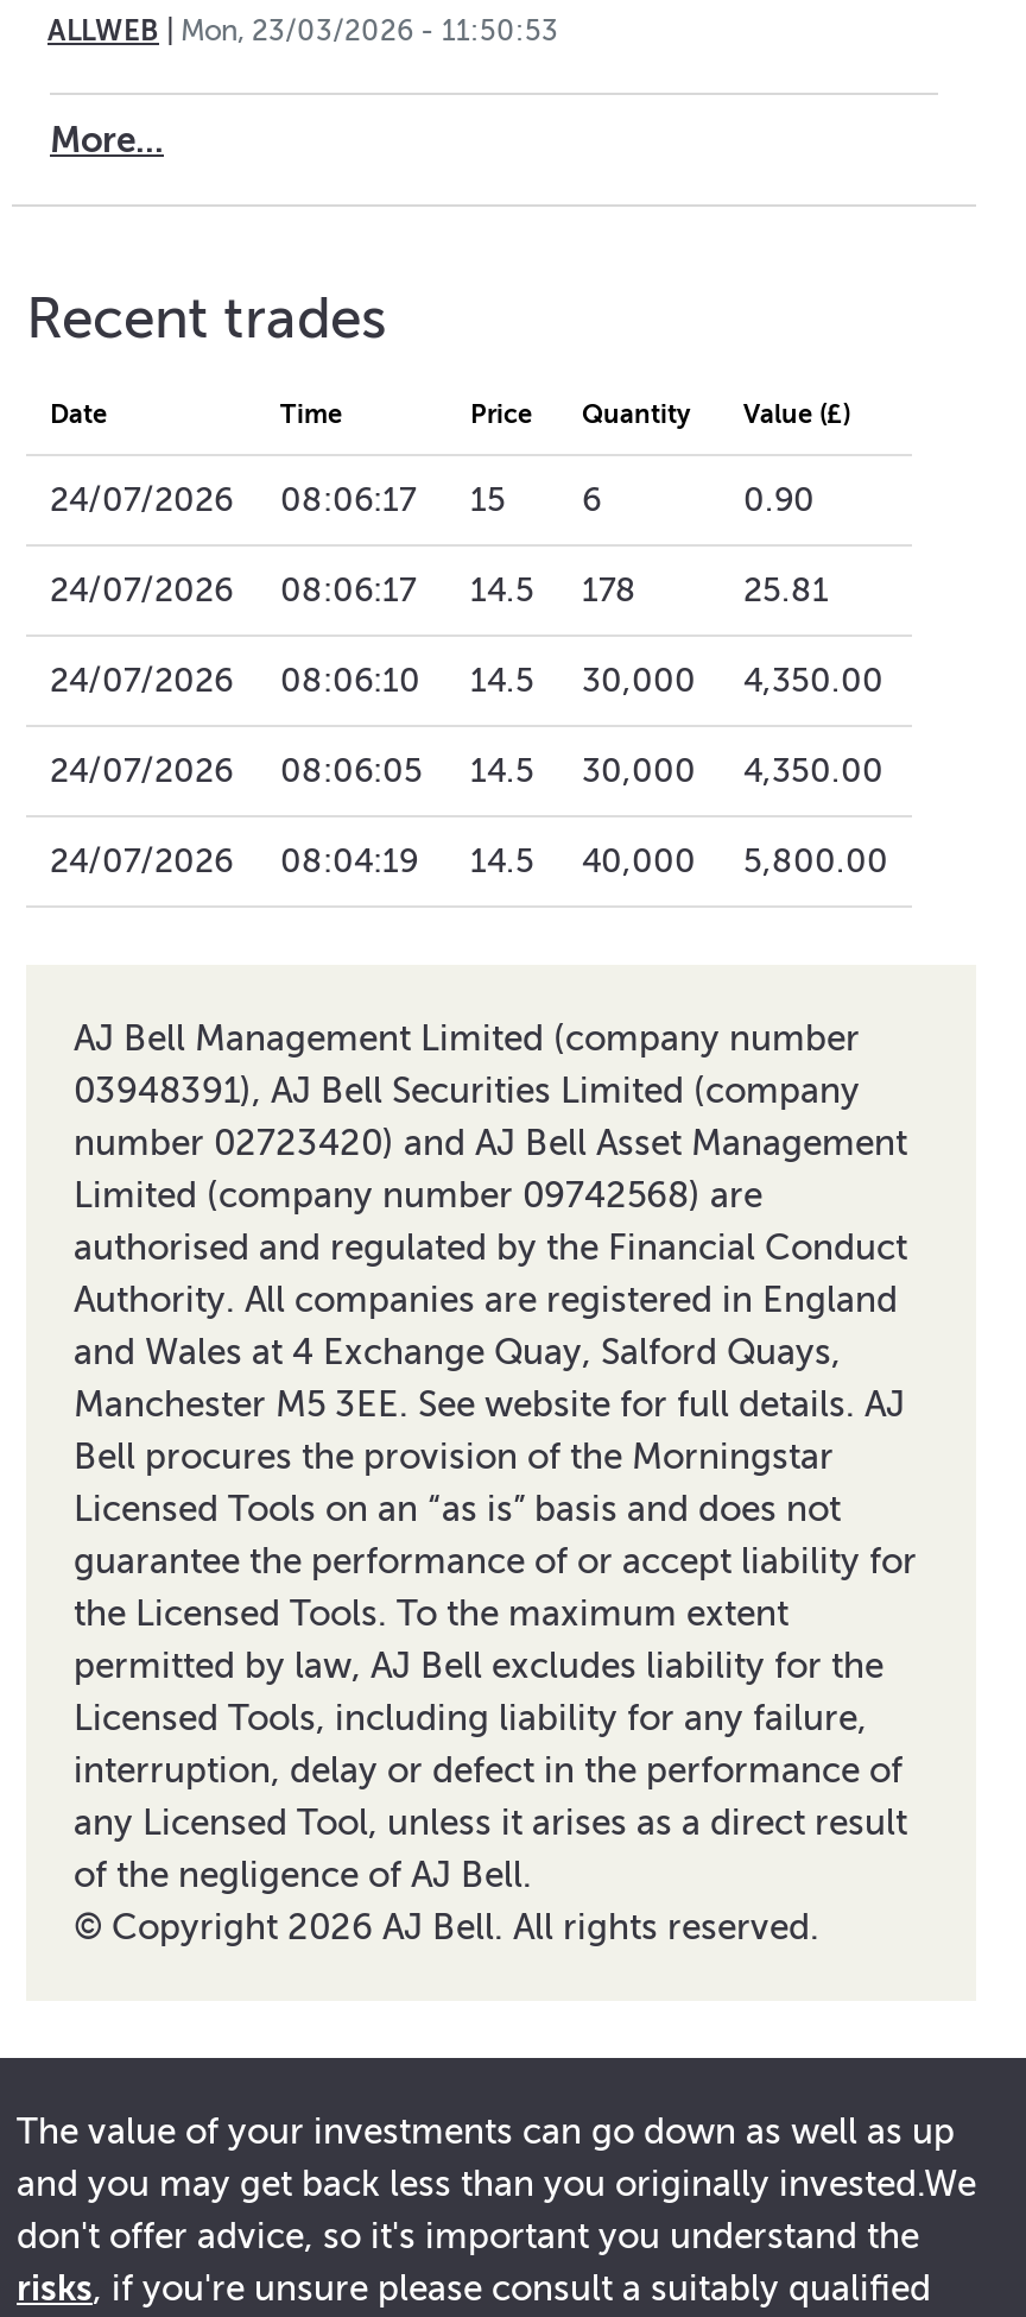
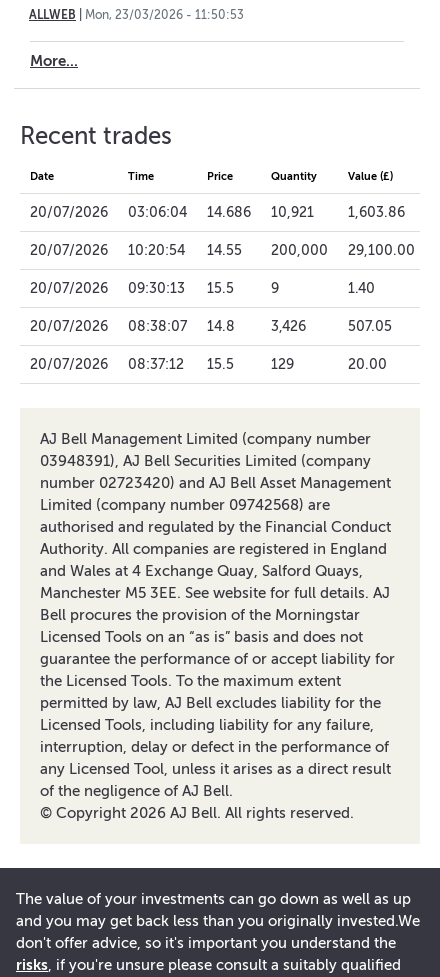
- 24/07/2026
+ 20/07/2026

- 08:06:17
+ 03:06:04

- 15
+ 14.686

- 6
+ 10,921

- 0.90
+ 1,603.86

- 24/07/2026
+ 20/07/2026

- 08:06:17
+ 10:20:54

- 14.5
+ 14.55

- 178
+ 200,000

- 25.81
+ 29,100.00

- 24/07/2026
+ 20/07/2026

- 08:06:10
+ 09:30:13

- 14.5
+ 15.5

- 30,000
+ 9

- 4,350.00
+ 1.40

- 24/07/2026
+ 20/07/2026

- 08:06:05
+ 08:38:07

- 14.5
+ 14.8

- 30,000
+ 3,426

- 4,350.00
+ 507.05

- 24/07/2026
+ 20/07/2026

- 08:04:19
+ 08:37:12

- 14.5
+ 15.5

- 40,000
+ 129

- 5,800.00
+ 20.00
